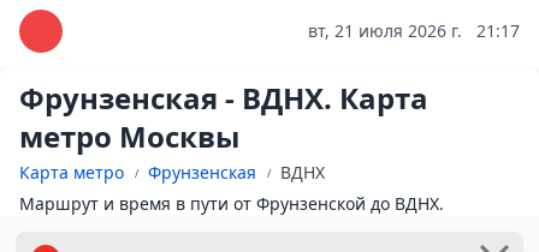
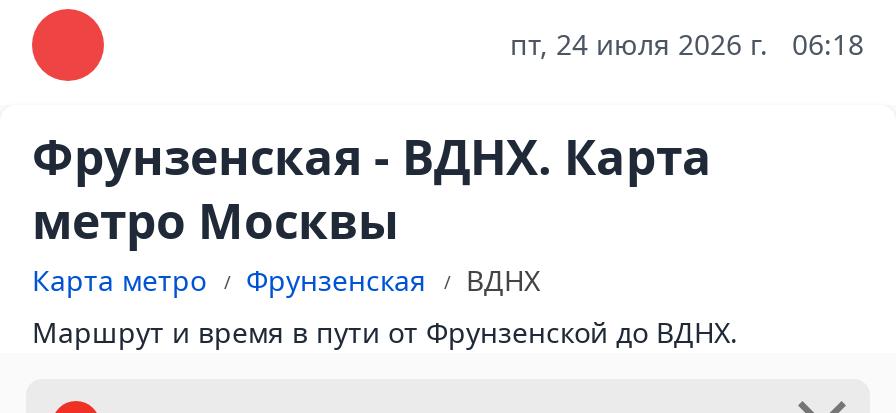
- вт, 21 июля 2026 г.
+ пт, 24 июля 2026 г.

- 21:17
+ 06:18
